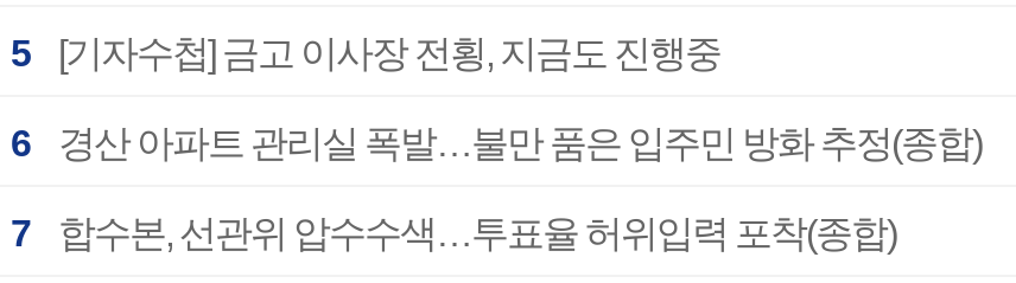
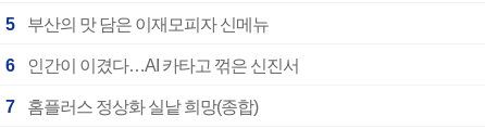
- [기자수첩] 금고 이사장 전횡, 지금도 진행중
+ 부산의 맛 담은 이재모피자 신메뉴

- 경산 아파트 관리실 폭발…불만 품은 입주민 방화 추정(종합)
+ 인간이 이겼다…AI 카타고 꺾은 신진서

- 합수본, 선관위 압수수색…투표율 허위입력 포착(종합)
+ 홈플러스 정상화 실낱 희망(종합)
